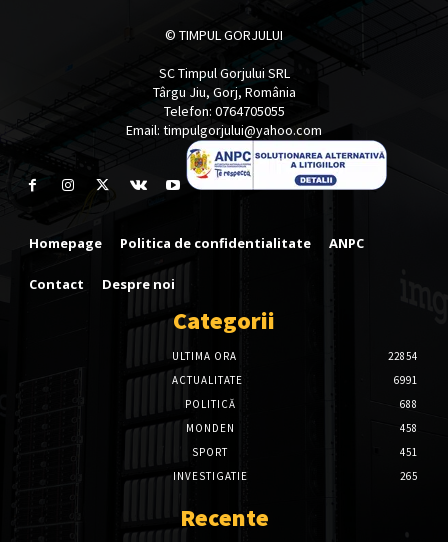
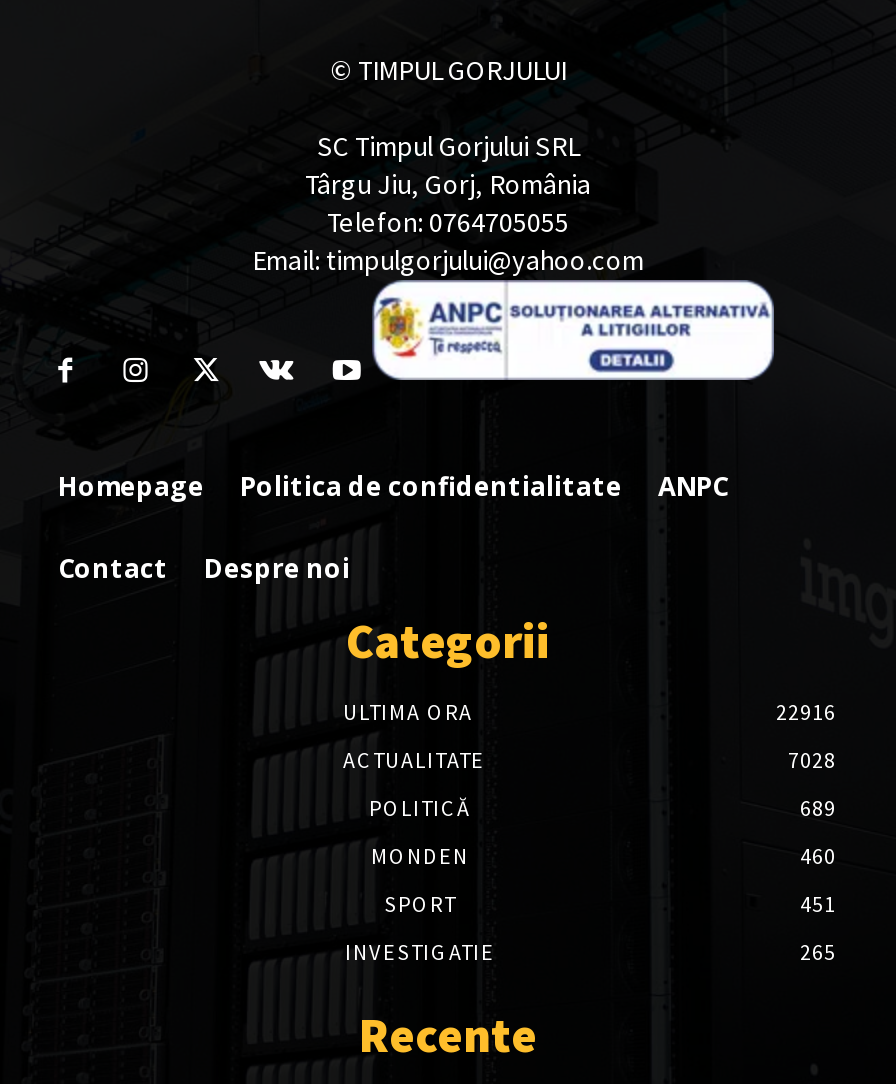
- 22854
+ 22916

- 6991
+ 7028

- 688
+ 689

- 458
+ 460
